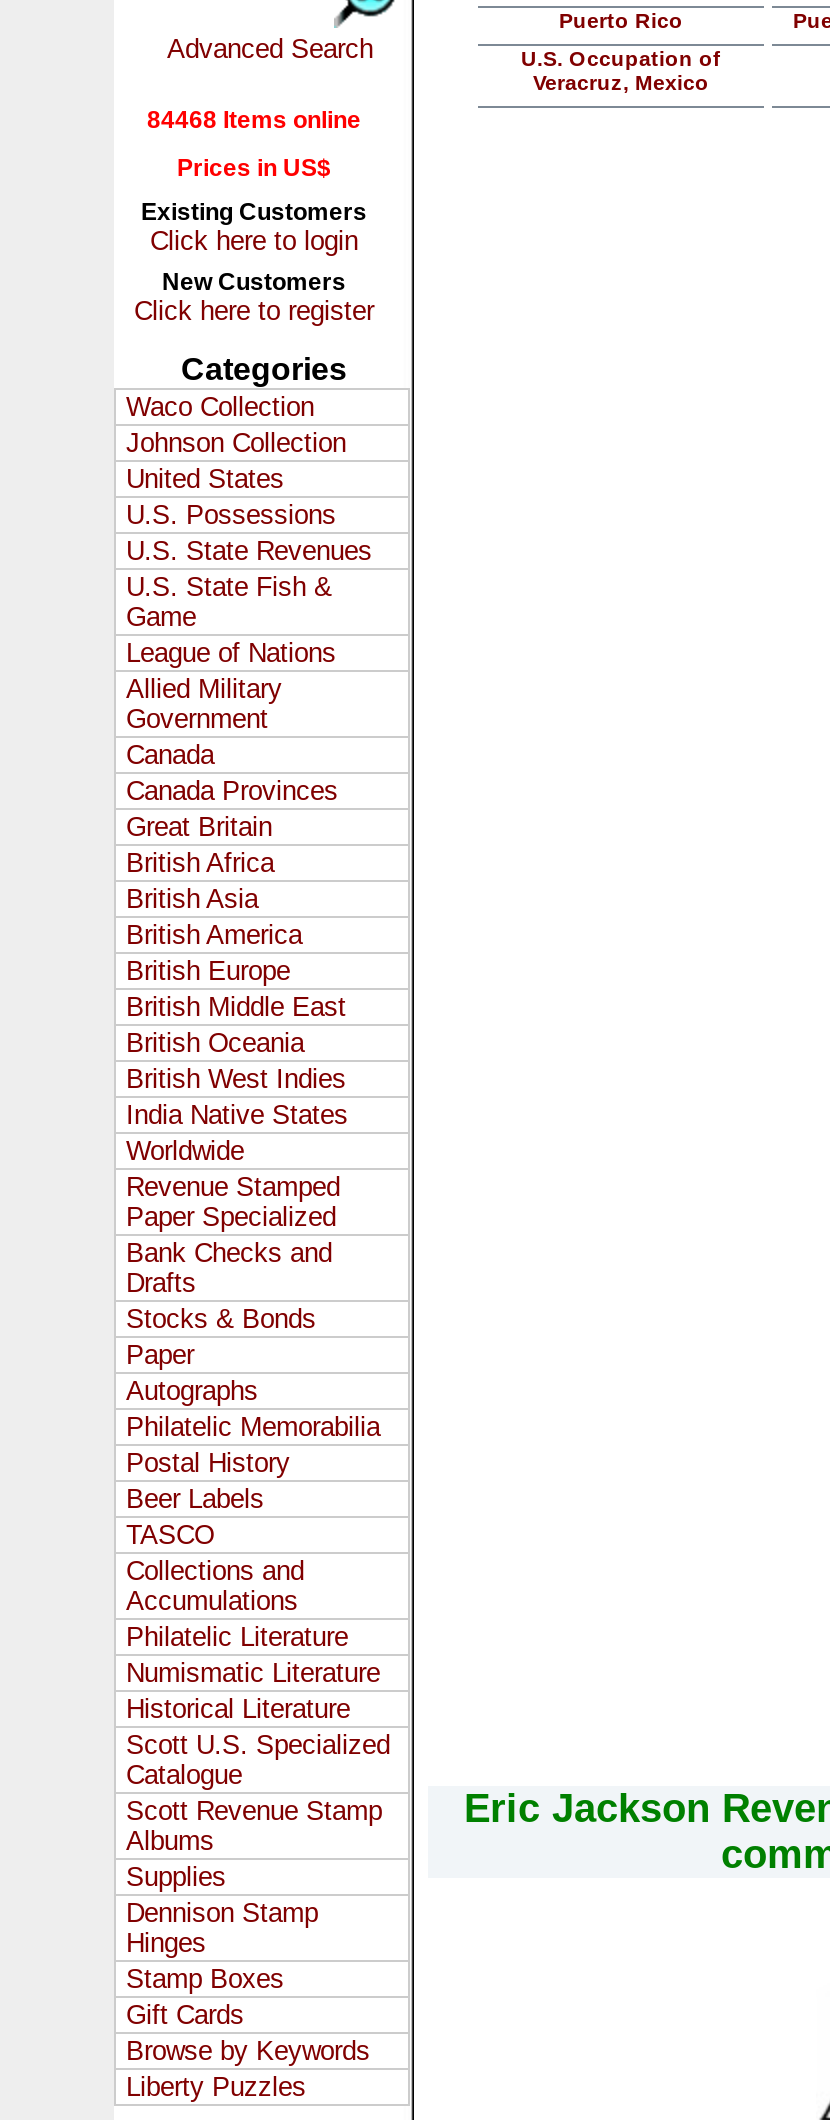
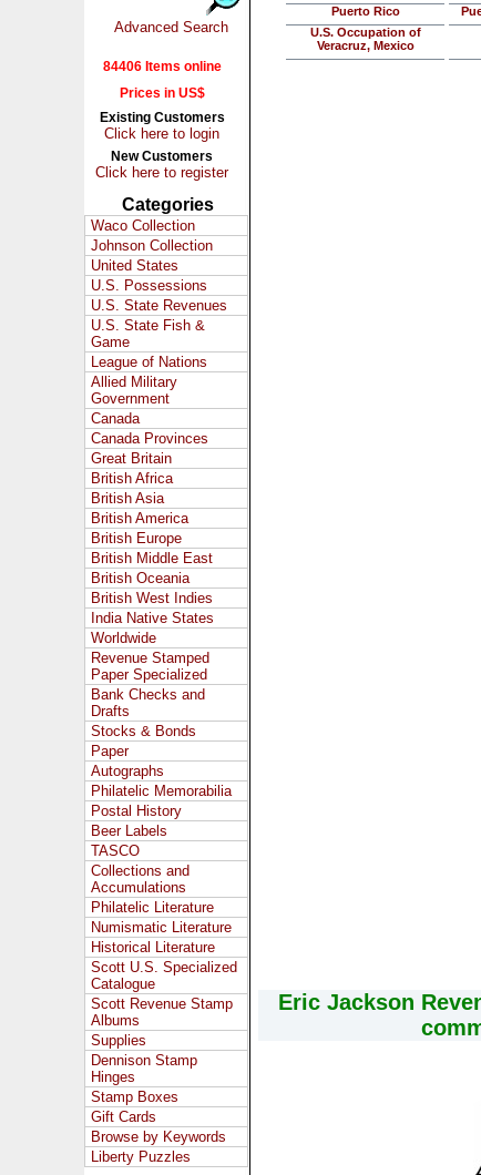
- 84468 Items online
+ 84406 Items online
